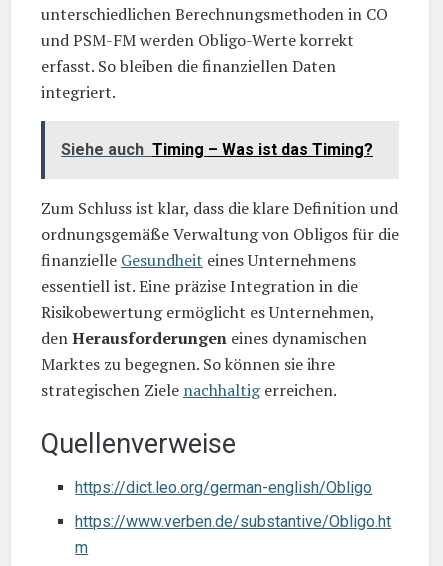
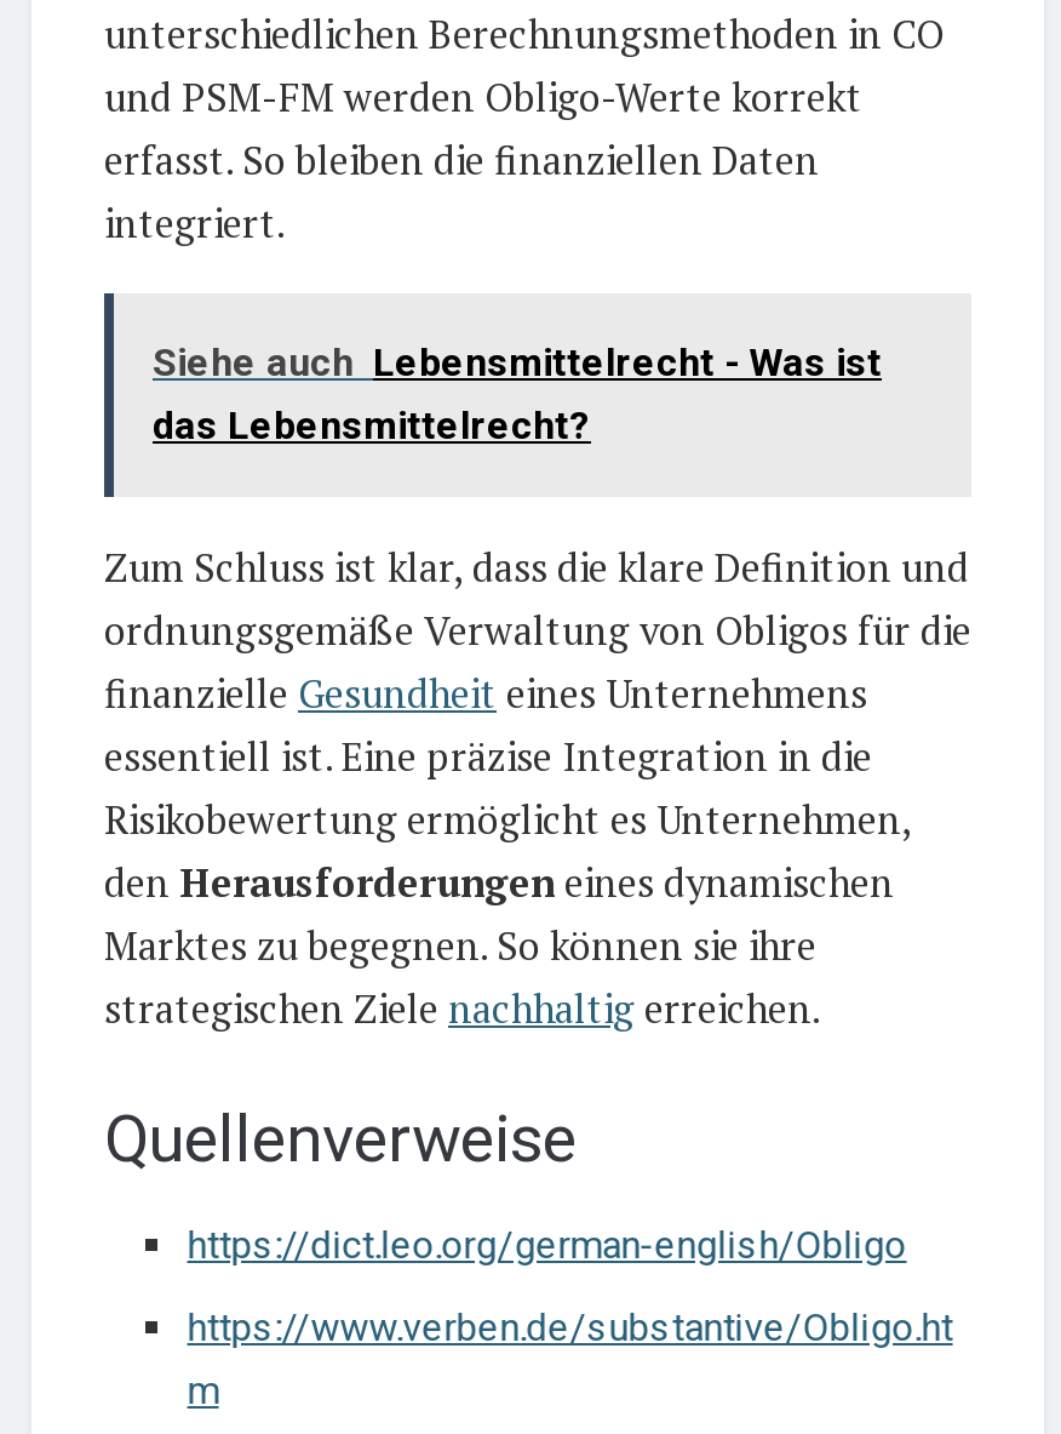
- Siehe auch Timing – Was ist das Timing?
+ Siehe auch Lebensmittelrecht - Was ist
+ das Lebensmittelrecht?
